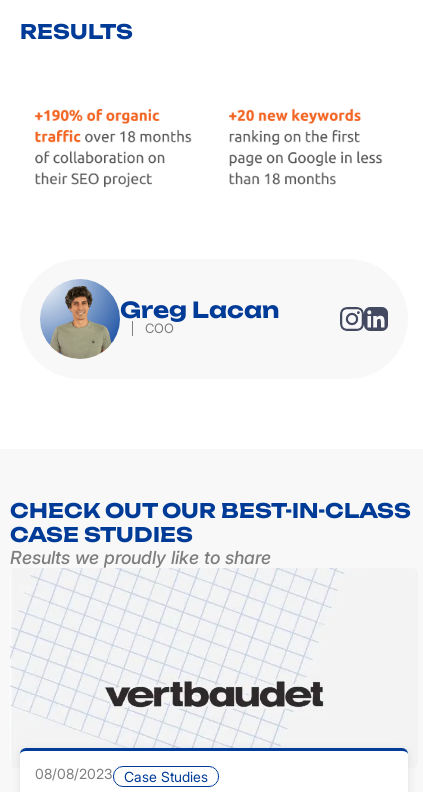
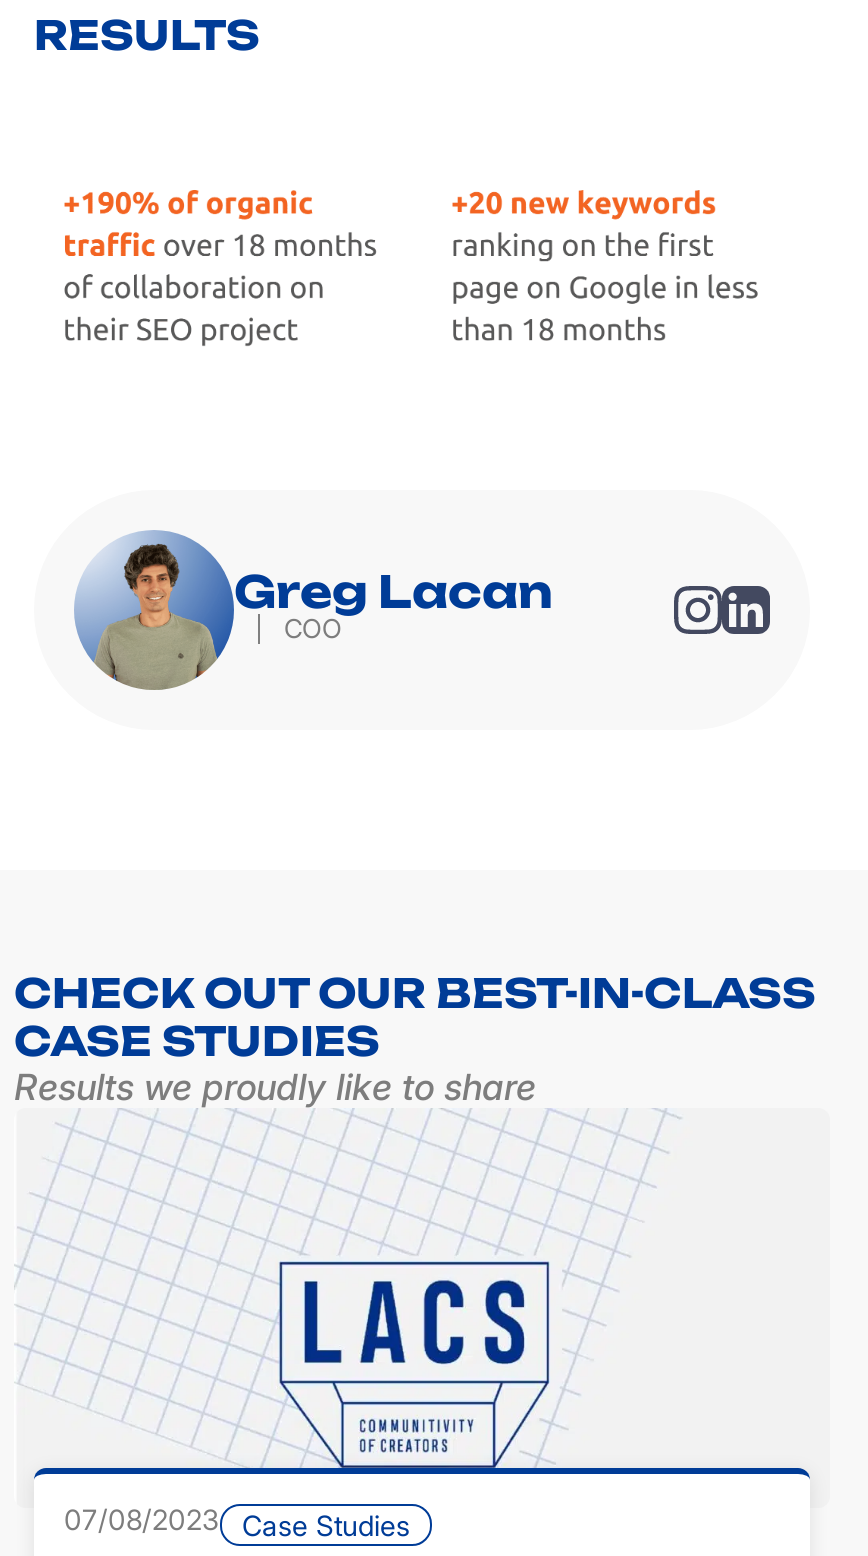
- [image]
- 08/08/2023 Case Studies
+ [image]
+ 07/08/2023 Case Studies
